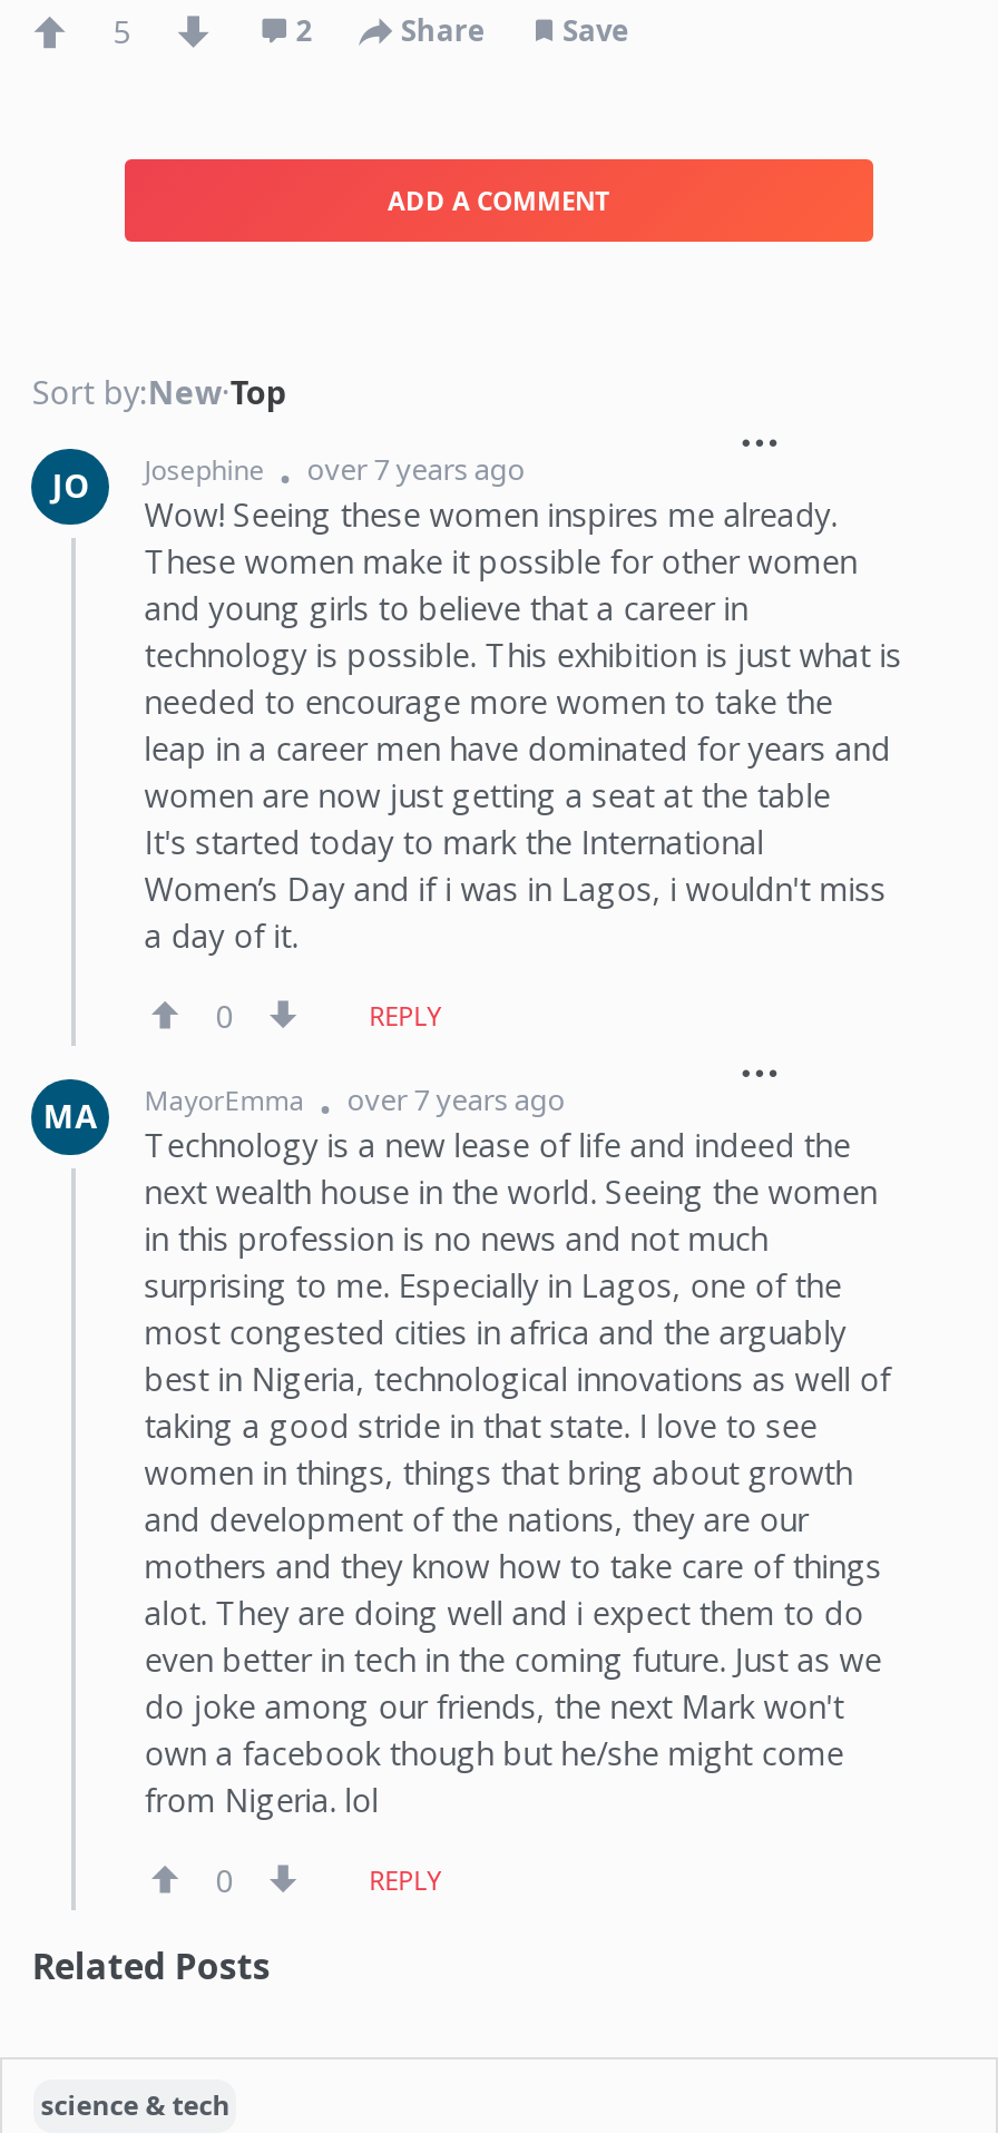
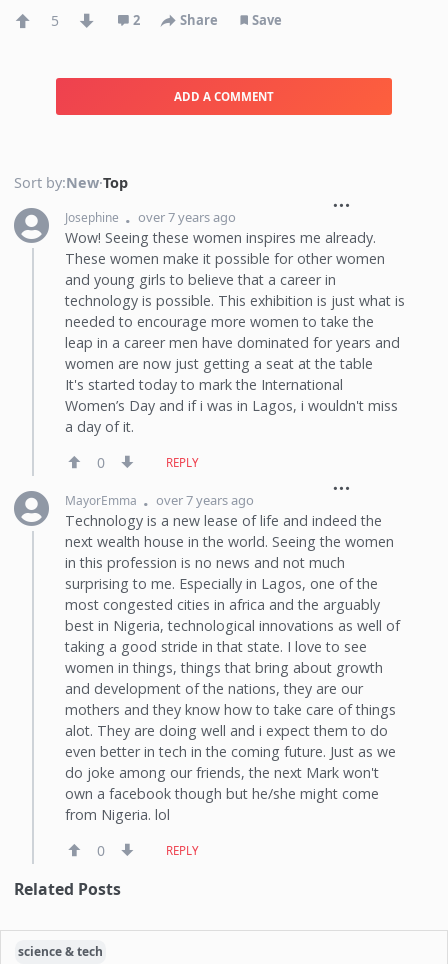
- JO

- MA
